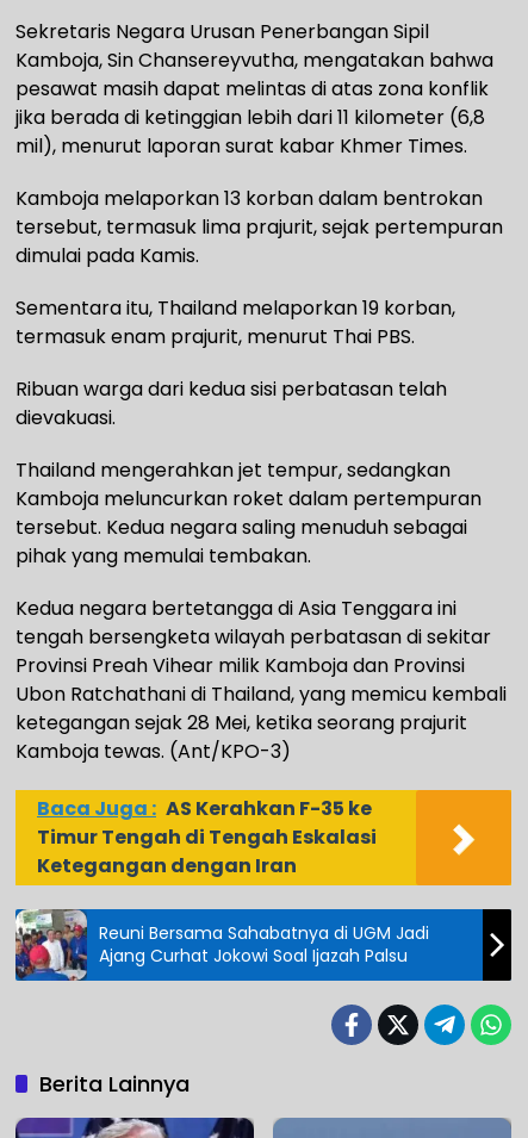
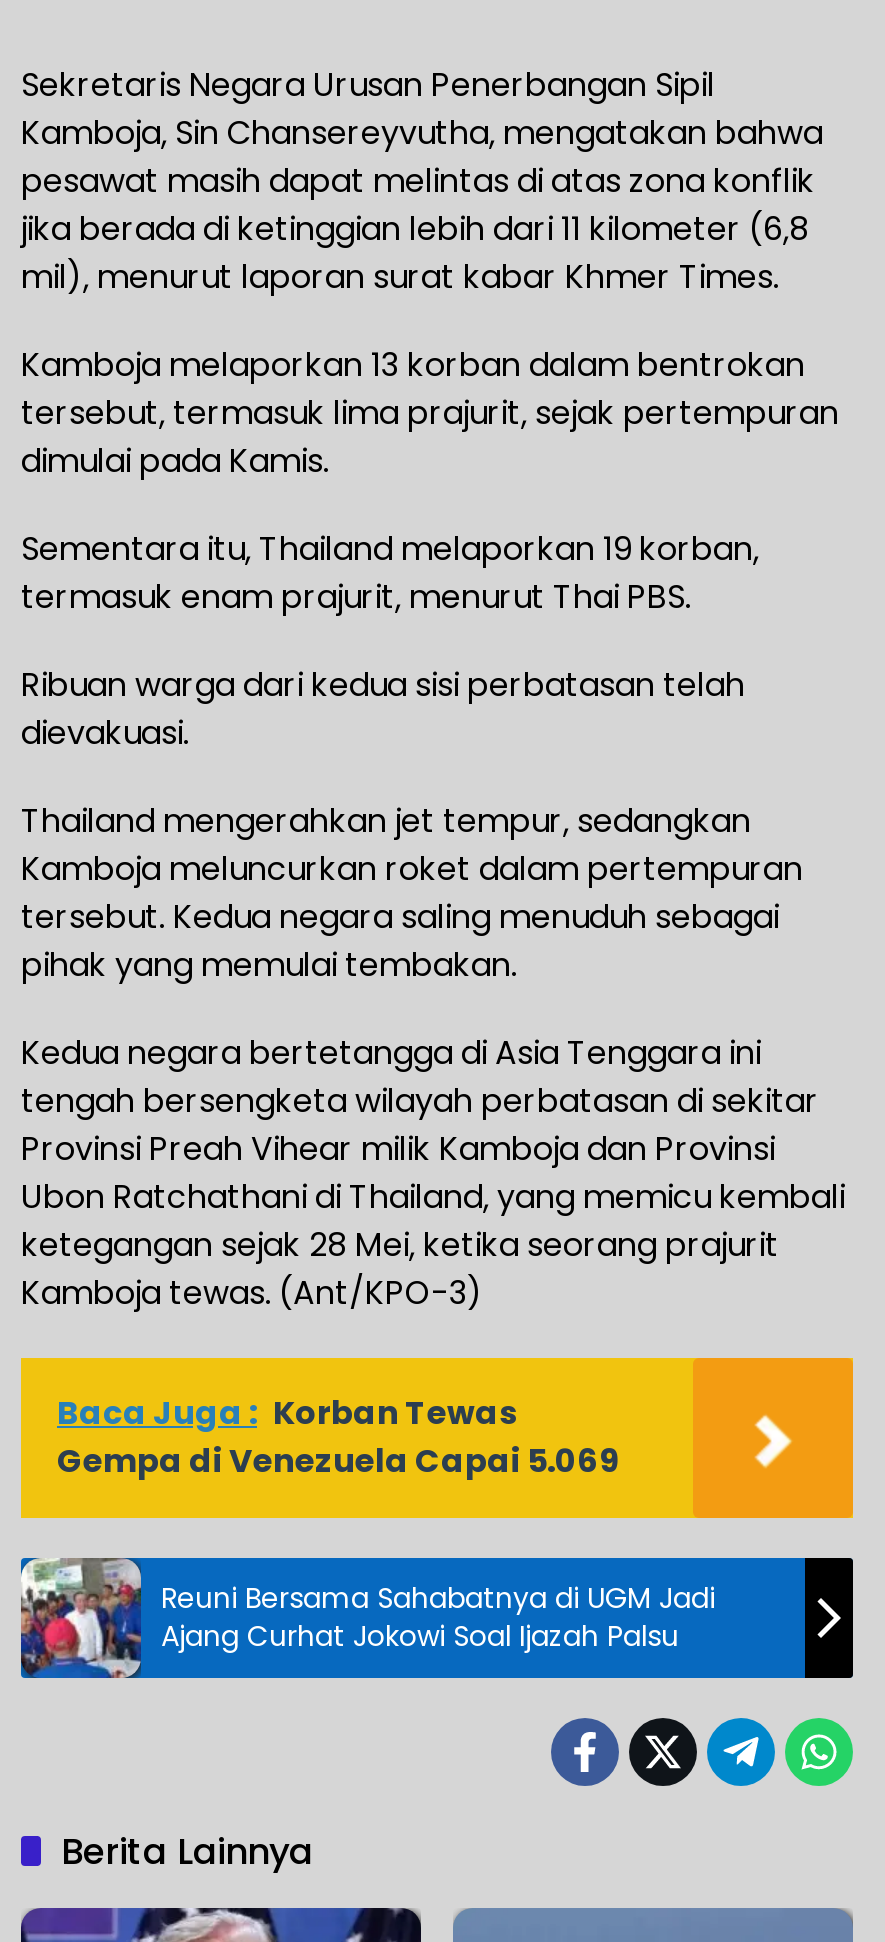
- Baca Juga : AS Kerahkan F-35 ke
- Timur Tengah di Tengah Eskalasi
- Ketegangan dengan Iran
+ Baca Juga : Korban Tewas
+ Gempa di Venezuela Capai 5.069
